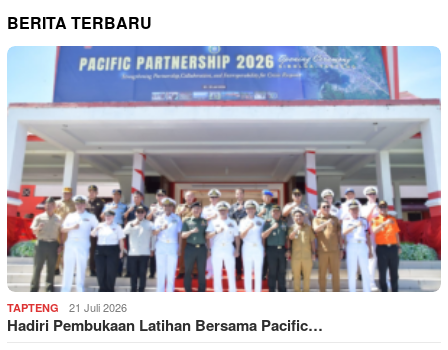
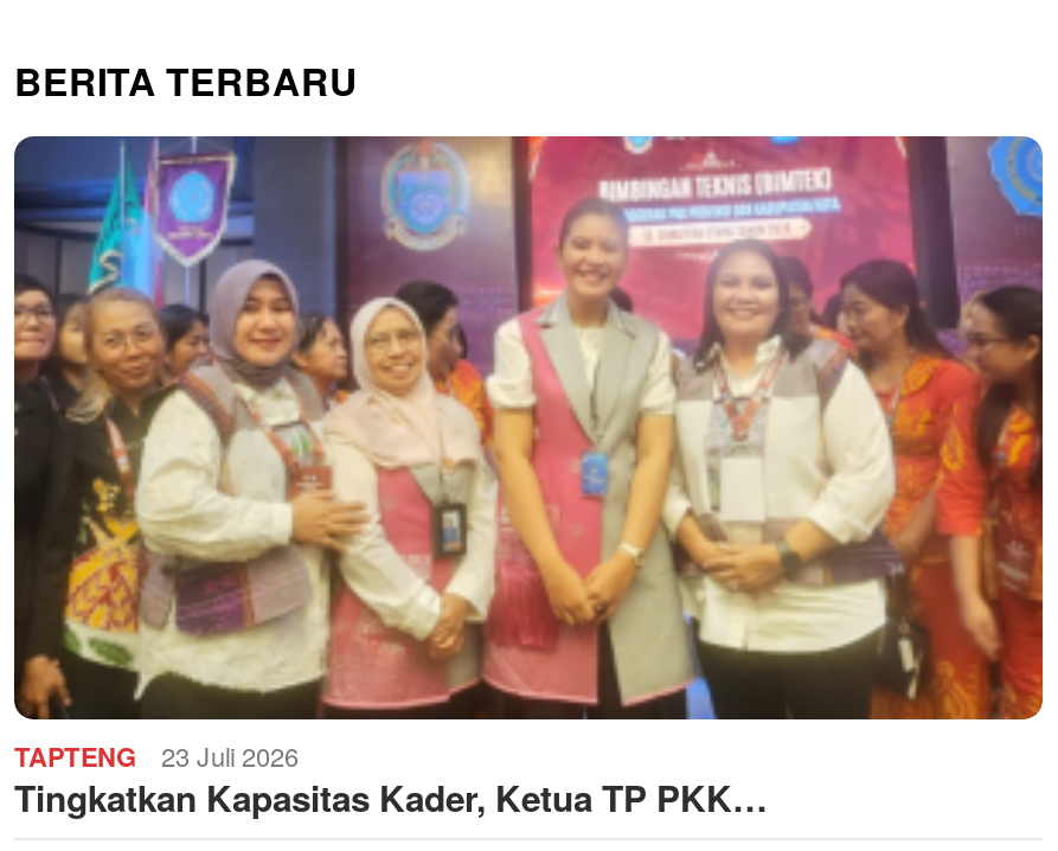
- [image]
- 21 Juli 2026
- Hadiri Pembukaan Latihan Bersama Pacific…
+ [image]
+ 23 Juli 2026
+ Tingkatkan Kapasitas Kader, Ketua TP PKK…
